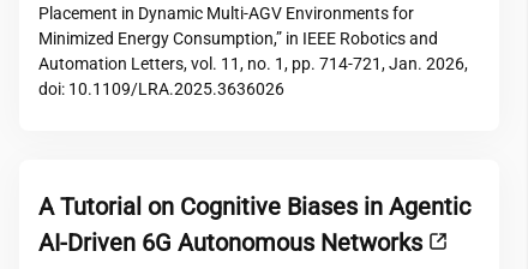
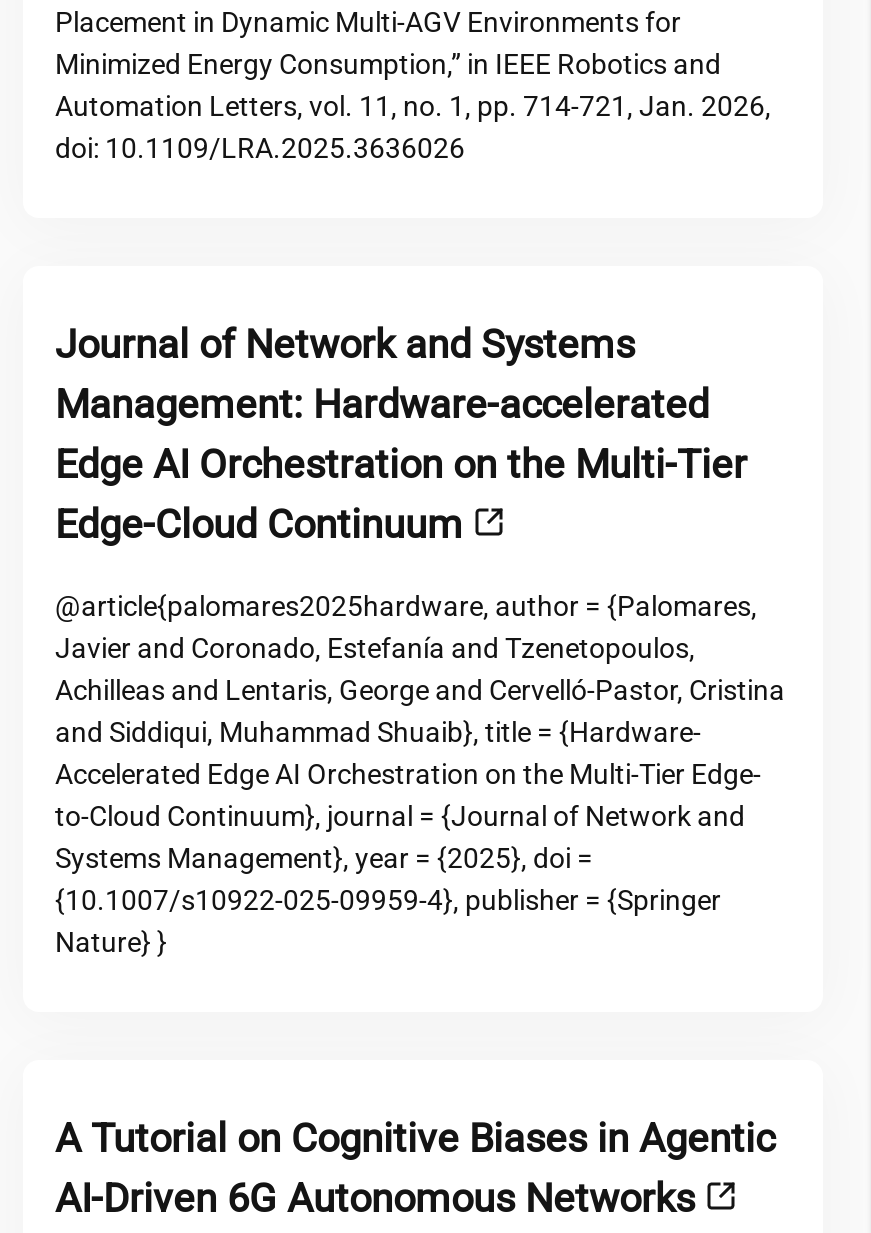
+ Journal of Network and Systems
+ Management: Hardware-accelerated
+ Edge AI Orchestration on the Multi-Tier
+ Edge-Cloud Continuum
+ @article{palomares2025hardware, author = {Palomares,
+ Javier and Coronado, Estefanía and Tzenetopoulos,
+ Achilleas and Lentaris, George and Cervelló-Pastor, Cristina
+ and Siddiqui, Muhammad Shuaib}, title = {Hardware-
+ Accelerated Edge AI Orchestration on the Multi-Tier Edge-
+ to-Cloud Continuum}, journal = {Journal of Network and
+ Systems Management}, year = {2025}, doi =
+ {10.1007/s10922-025-09959-4}, publisher = {Springer
+ Nature} }
